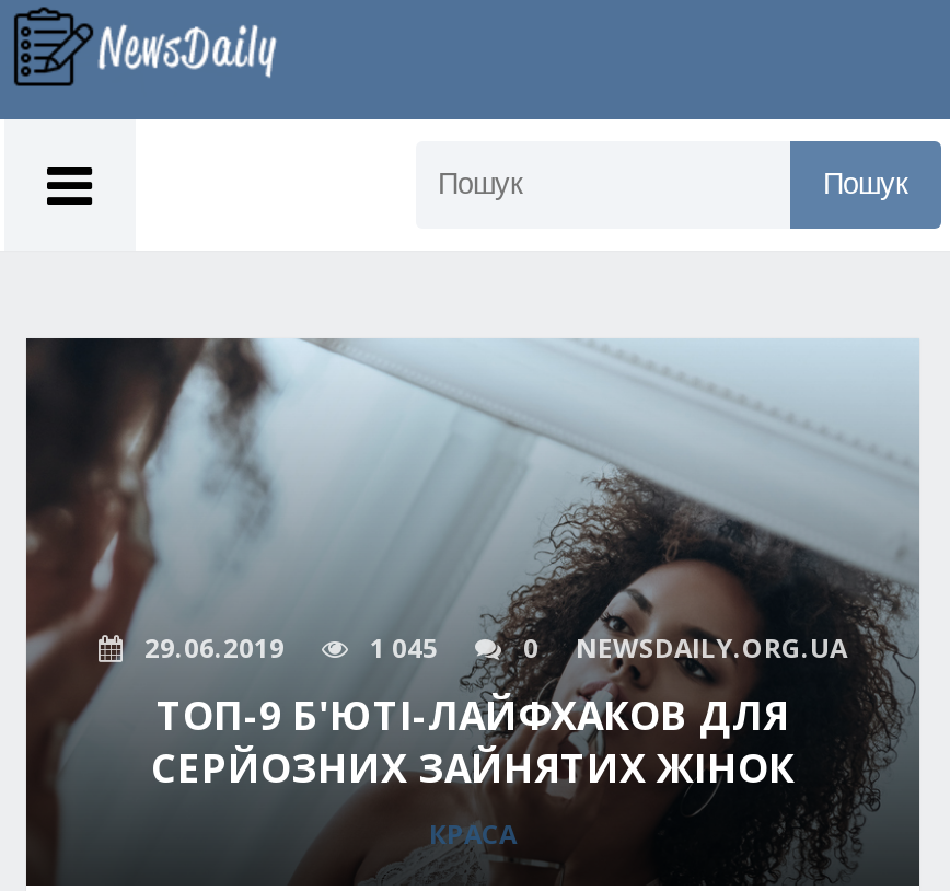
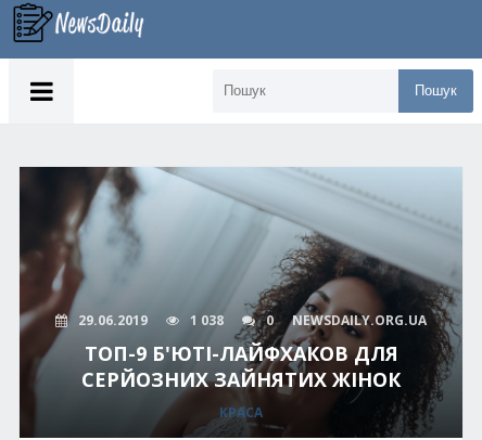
- 1 045
+ 1 038
